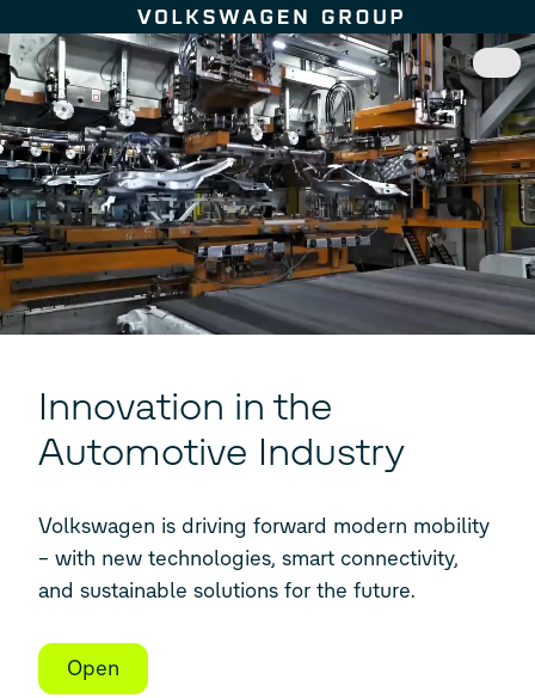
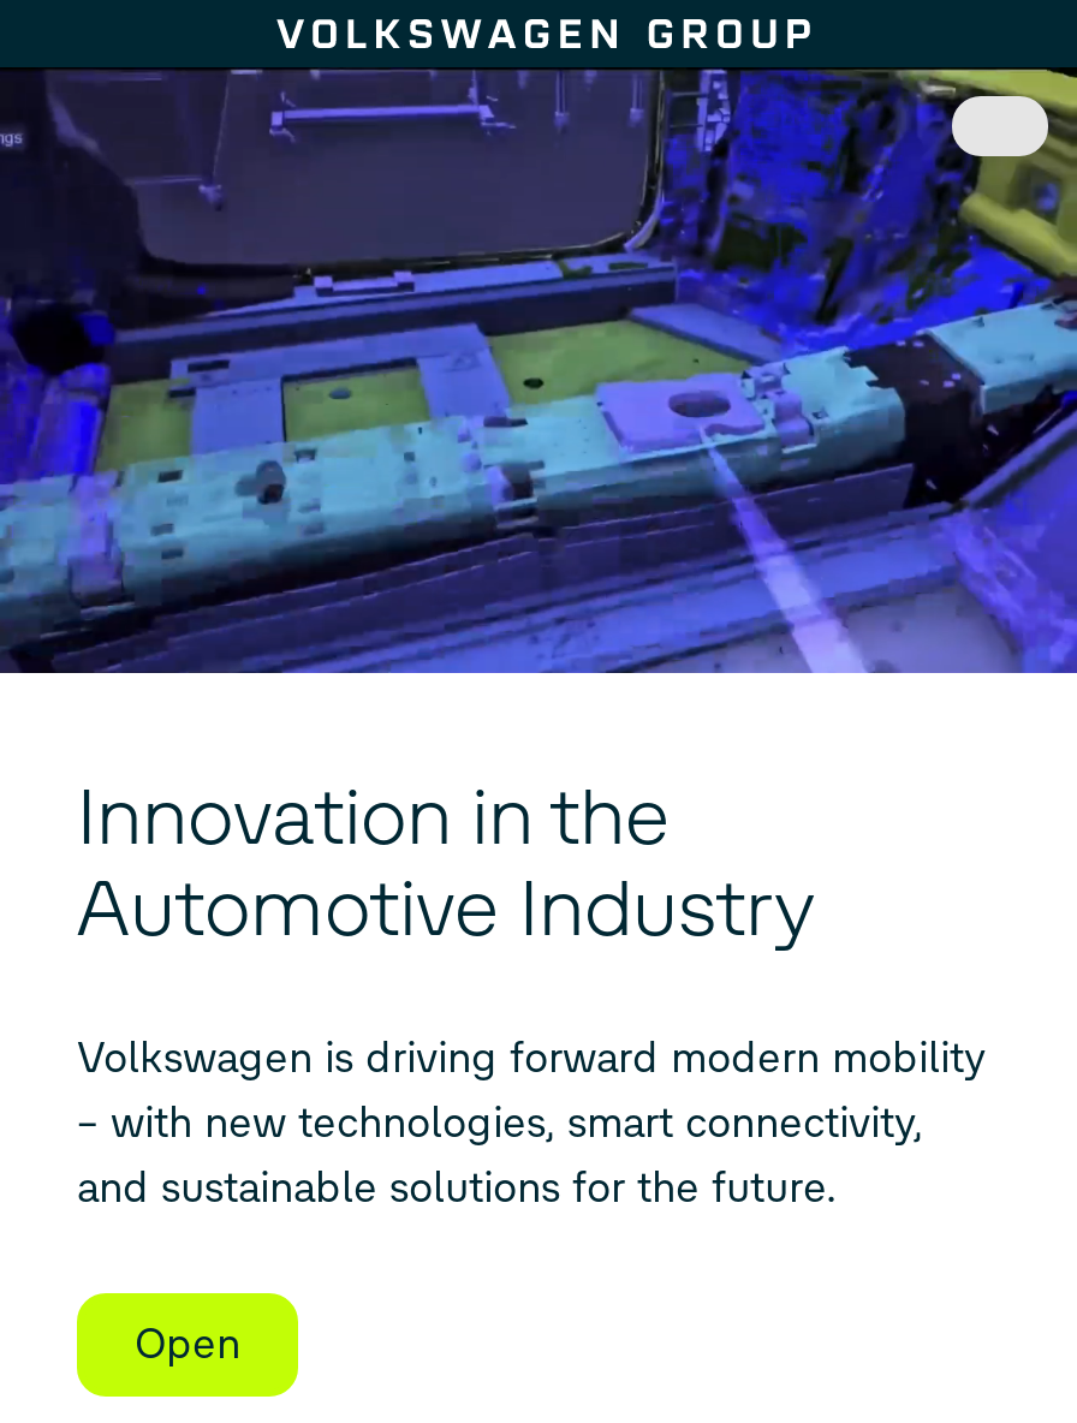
- [image]
+ [image]
